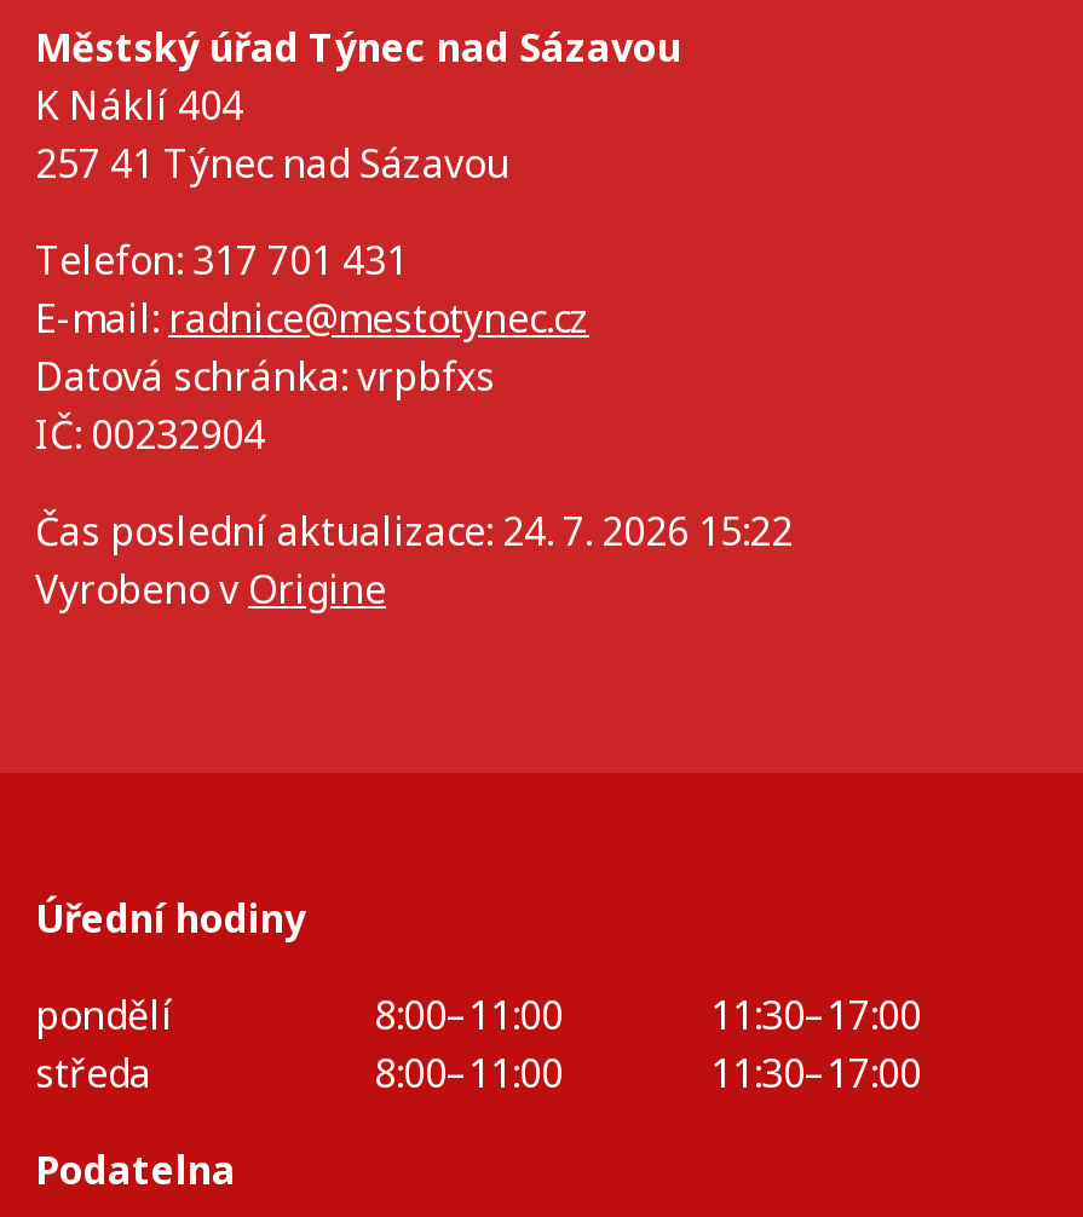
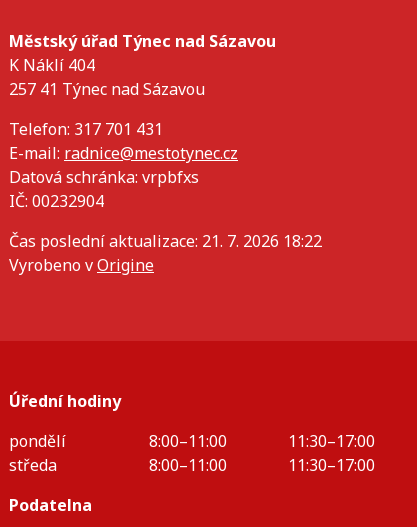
- Čas poslední aktualizace: 24. 7. 2026 15:22
+ Čas poslední aktualizace: 21. 7. 2026 18:22
